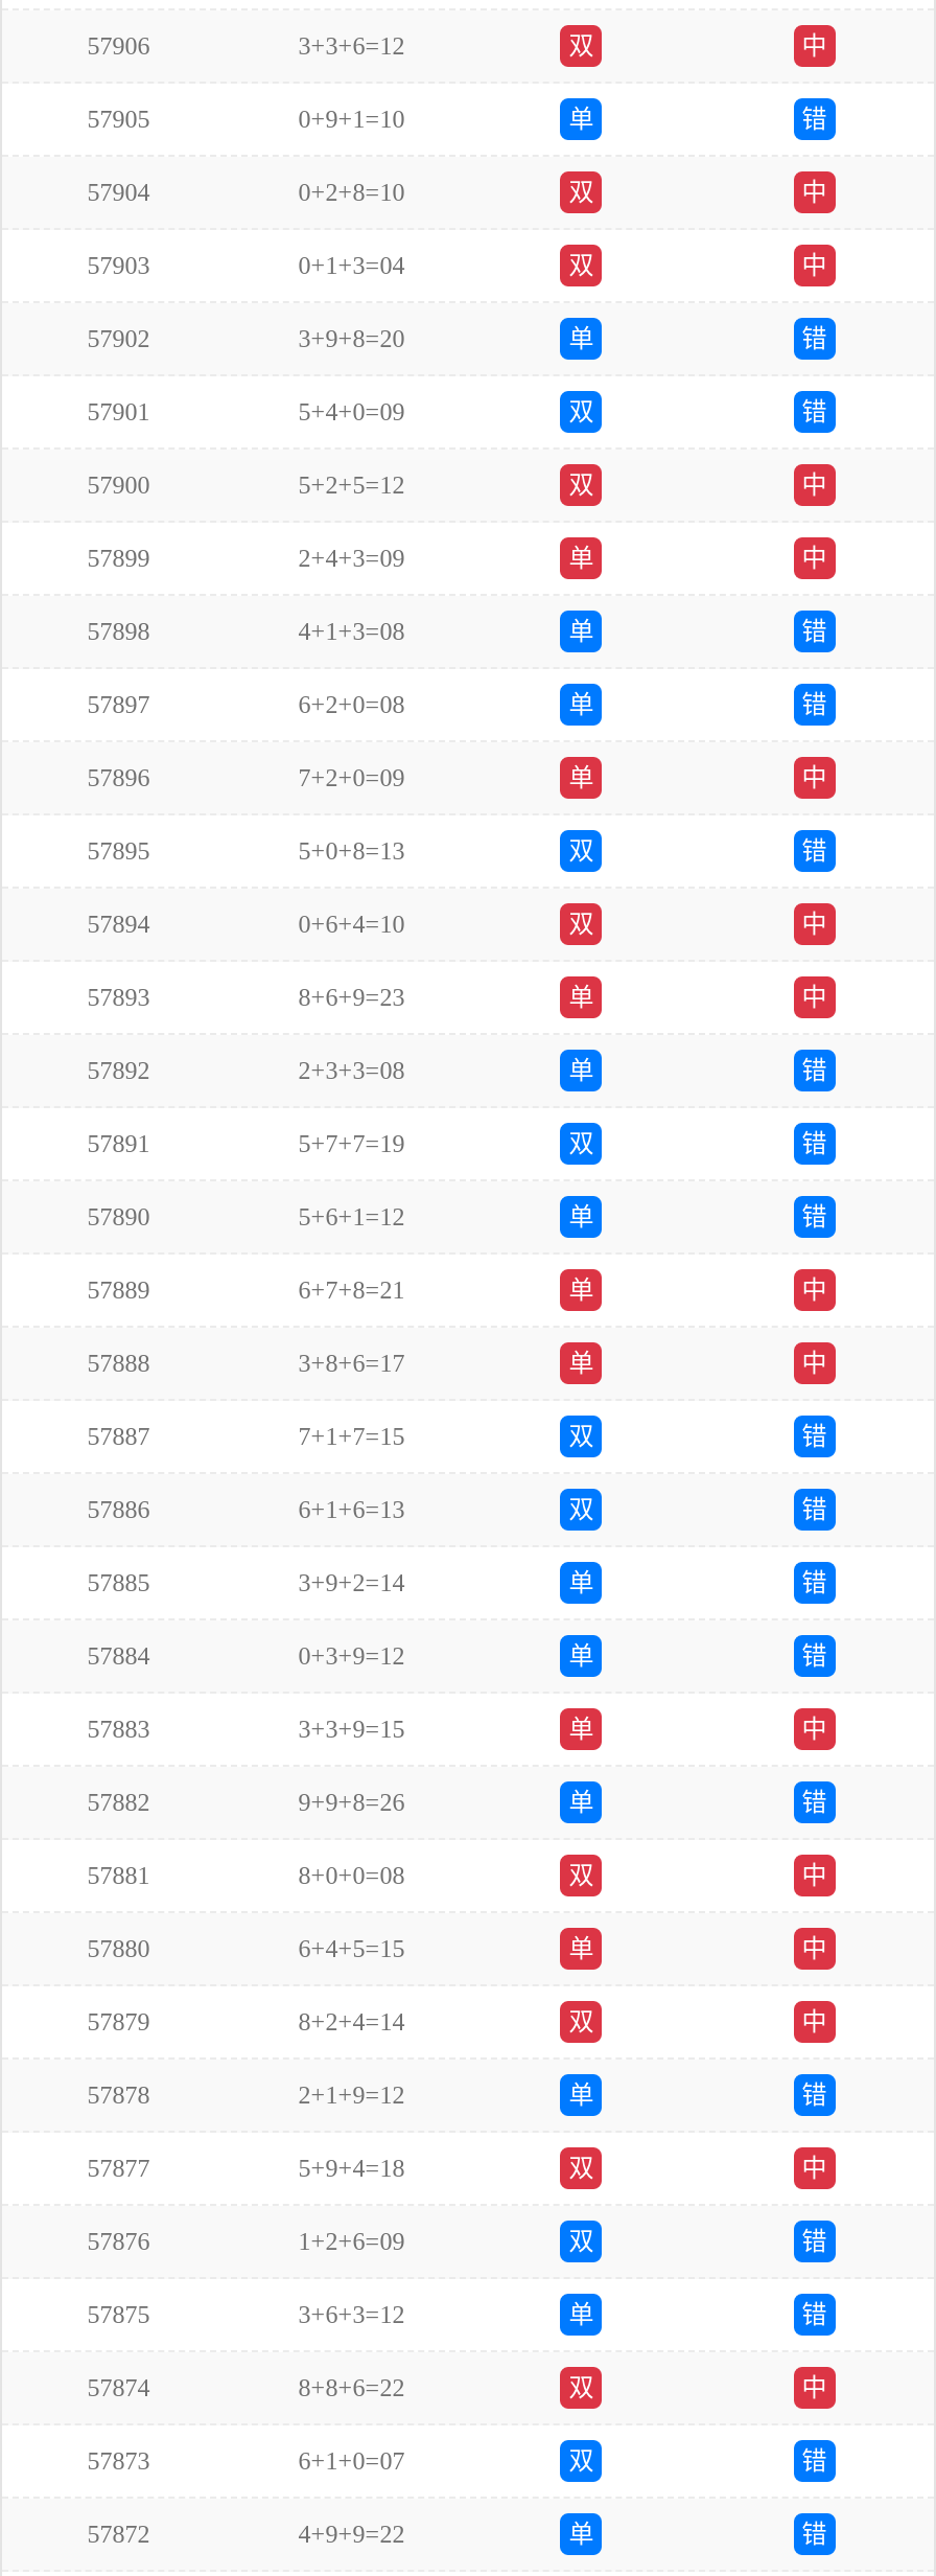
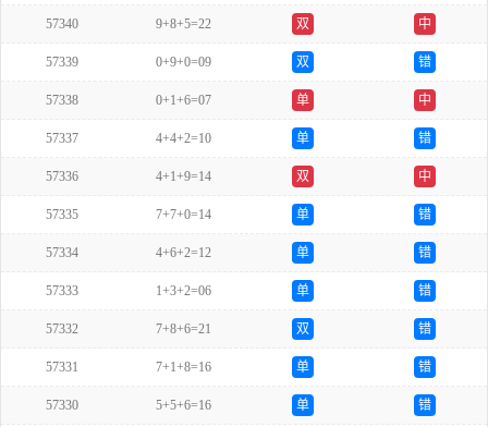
- 57906
+ 57340

- 3+3+6=12
+ 9+8+5=22

- 57905
- 0+9+1=10
- 单
- 错
- 57904
- 0+2+8=10
- 双
- 中
- 57903
- 0+1+3=04
- 双
- 中
- 57902
- 3+9+8=20
- 单
- 错
- 57901
- 5+4+0=09
+ 57339
+ 0+9+0=09

- 57900
- 5+2+5=12
- 双
- 中
- 57899
- 2+4+3=09
+ 57338
+ 0+1+6=07

- 57898
+ 57337

- 4+1+3=08
+ 4+4+2=10

- 57897
- 6+2+0=08
- 单
- 错
- 57896
- 7+2+0=09
- 单
- 中
- 57895
- 5+0+8=13
- 双
- 错
- 57894
- 0+6+4=10
+ 57336
+ 4+1+9=14

- 57893
- 8+6+9=23
- 单
- 中
- 57892
- 2+3+3=08
+ 57335
+ 7+7+0=14

- 57891
- 5+7+7=19
- 双
- 错
- 57890
- 5+6+1=12
+ 57334
+ 4+6+2=12

- 57889
- 6+7+8=21
- 单
- 中
- 57888
- 3+8+6=17
- 单
- 中
- 57887
- 7+1+7=15
- 双
- 错
- 57886
- 6+1+6=13
- 双
- 错
- 57885
- 3+9+2=14
+ 57333
+ 1+3+2=06

- 57884
- 0+3+9=12
- 单
- 错
- 57883
- 3+3+9=15
- 单
- 中
- 57882
- 9+9+8=26
- 单
- 错
- 57881
- 8+0+0=08
- 双
- 中
- 57880
- 6+4+5=15
- 单
- 中
- 57879
- 8+2+4=14
- 双
- 中
- 57878
- 2+1+9=12
- 单
- 错
- 57877
- 5+9+4=18
- 双
- 中
- 57876
- 1+2+6=09
+ 57332
+ 7+8+6=21

- 57875
+ 57331

- 3+6+3=12
+ 7+1+8=16

- 57874
- 8+8+6=22
- 双
- 中
- 57873
- 6+1+0=07
- 双
- 错
- 57872
- 4+9+9=22
+ 57330
+ 5+5+6=16
